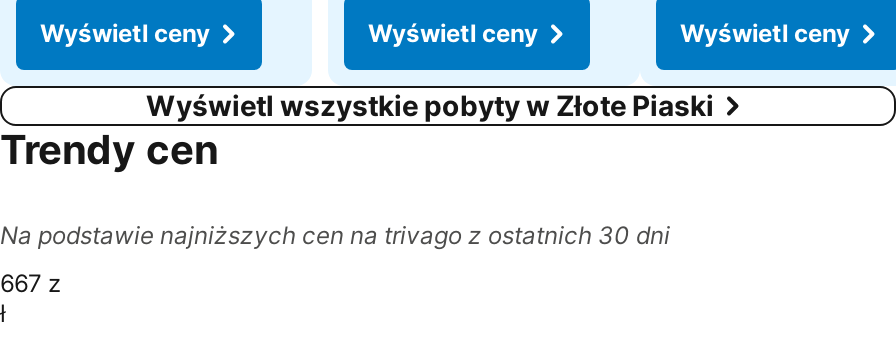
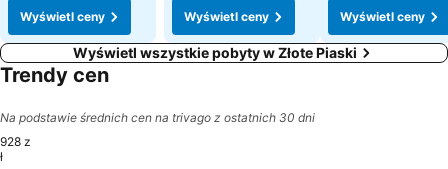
- Na podstawie najniższych cen na trivago z ostatnich 30 dni
+ Na podstawie średnich cen na trivago z ostatnich 30 dni

- 667 z
+ 928 z
